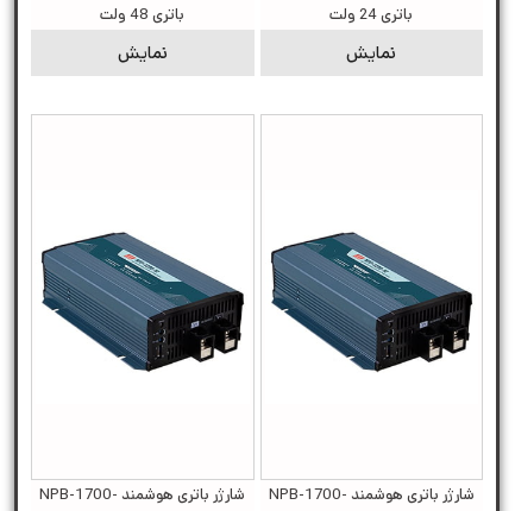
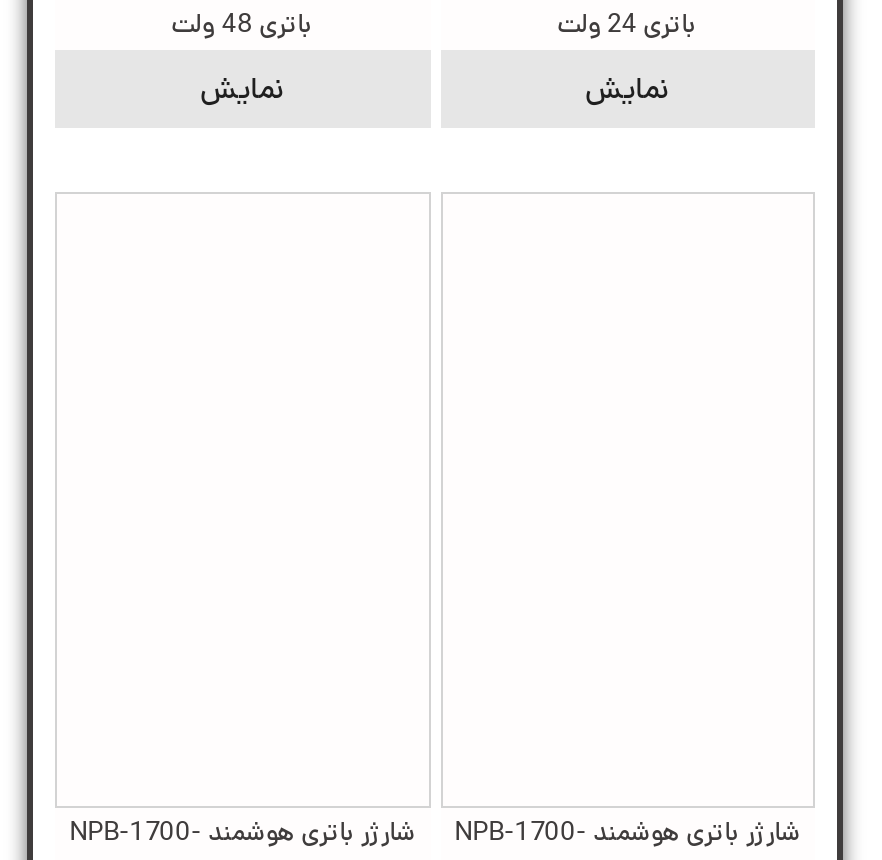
- [image]

- [image]
